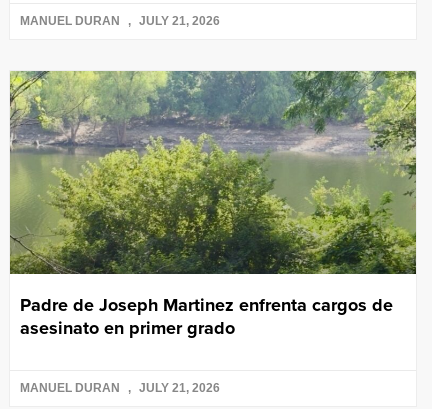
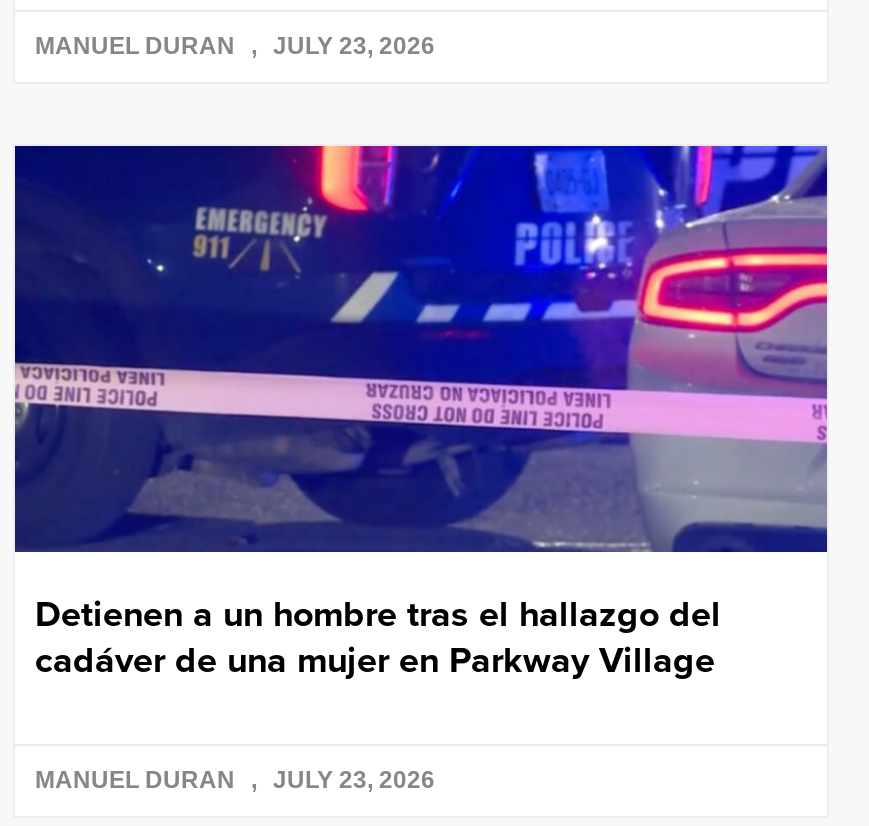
- MANUEL DURAN JULY 21, 2026
+ MANUEL DURAN JULY 23, 2026

- [image]
- Padre de Joseph Martinez enfrenta cargos de
- asesinato en primer grado
+ [image]
+ Detienen a un hombre tras el hallazgo del
+ cadáver de una mujer en Parkway Village

- MANUEL DURAN JULY 21, 2026
+ MANUEL DURAN JULY 23, 2026
